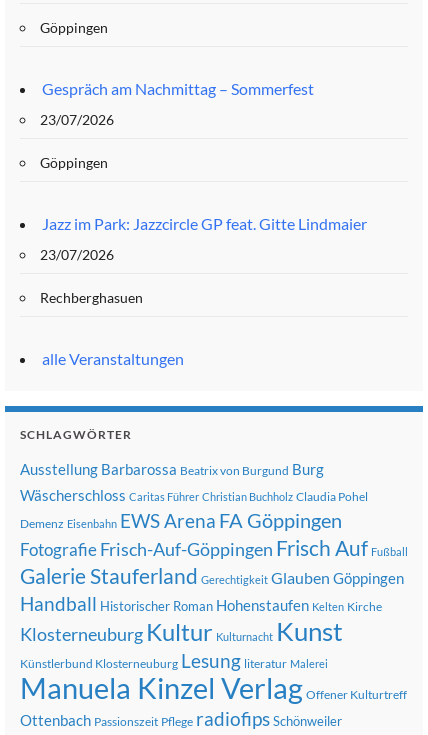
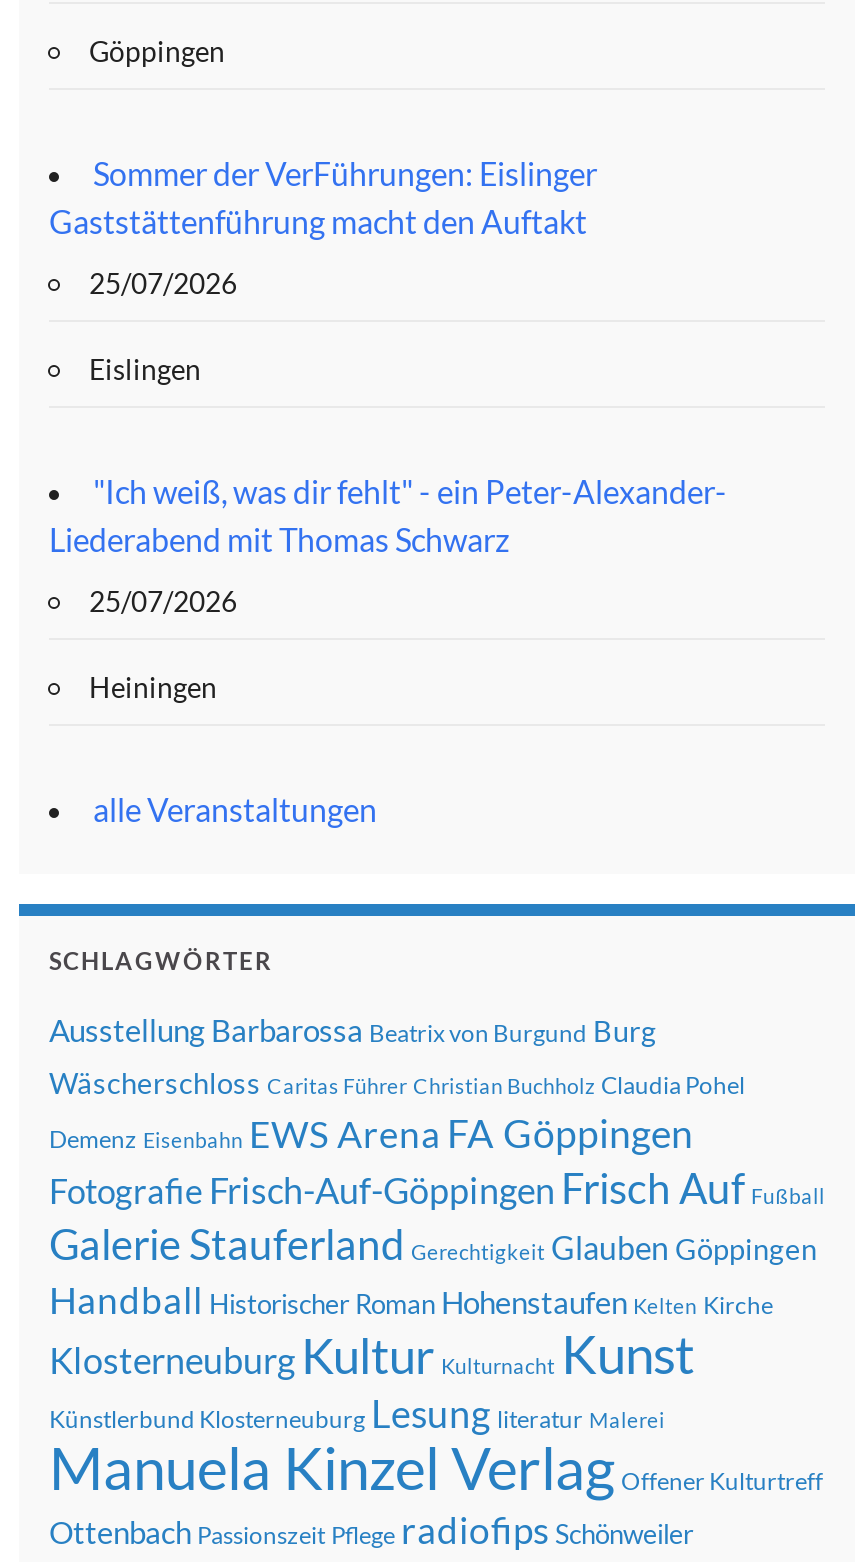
- Gespräch am Nachmittag – Sommerfest
+ Sommer der VerFührungen: Eislinger
+ Gaststättenführung macht den Auftakt

- 23/07/2026
+ 25/07/2026

- Göppingen
+ Eislingen

- Jazz im Park: Jazzcircle GP feat. Gitte Lindmaier
+ "Ich weiß, was dir fehlt" - ein Peter-Alexander-
+ Liederabend mit Thomas Schwarz

- 23/07/2026
+ 25/07/2026

- Rechberghasuen
+ Heiningen
